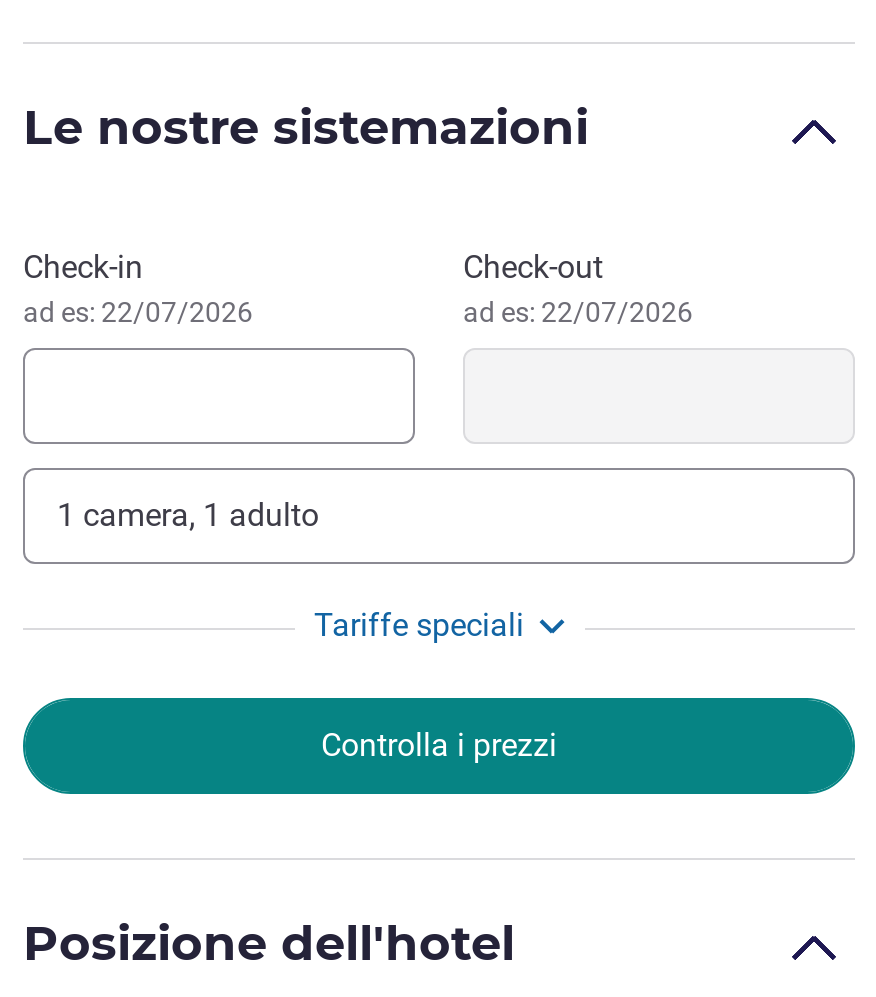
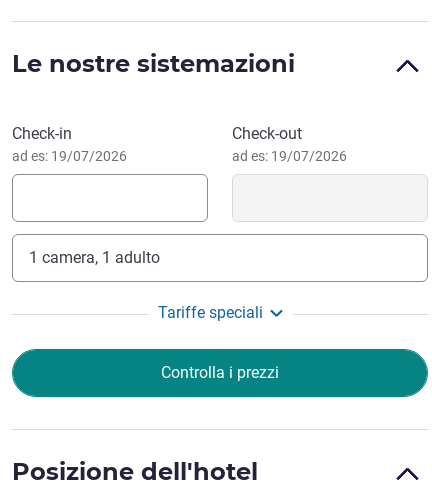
- ad es: 22/07/2026
+ ad es: 19/07/2026

- ad es: 22/07/2026
+ ad es: 19/07/2026
